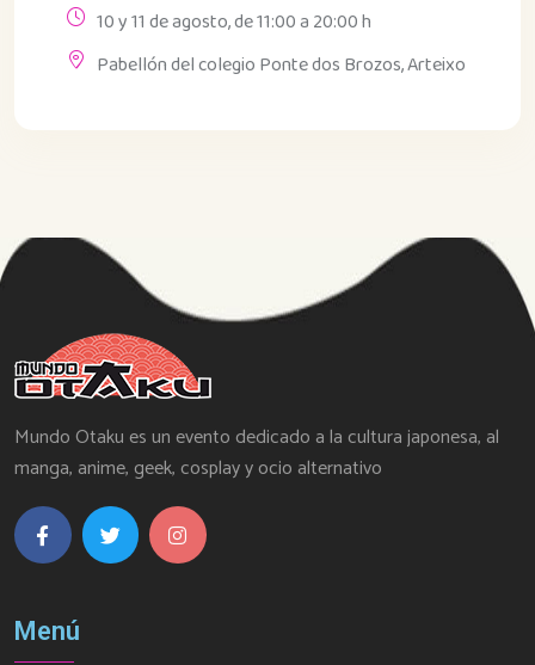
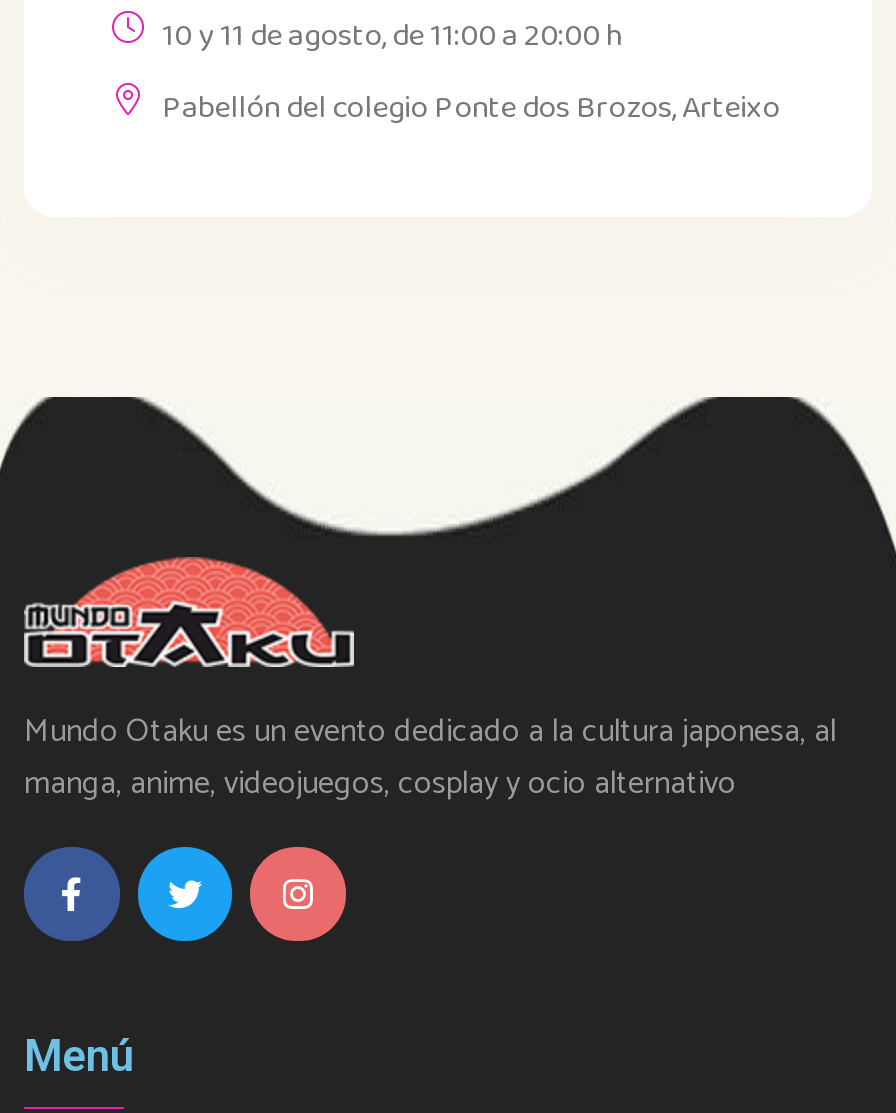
- manga, anime, geek, cosplay y ocio alternativo
+ manga, anime, videojuegos, cosplay y ocio alternativo
